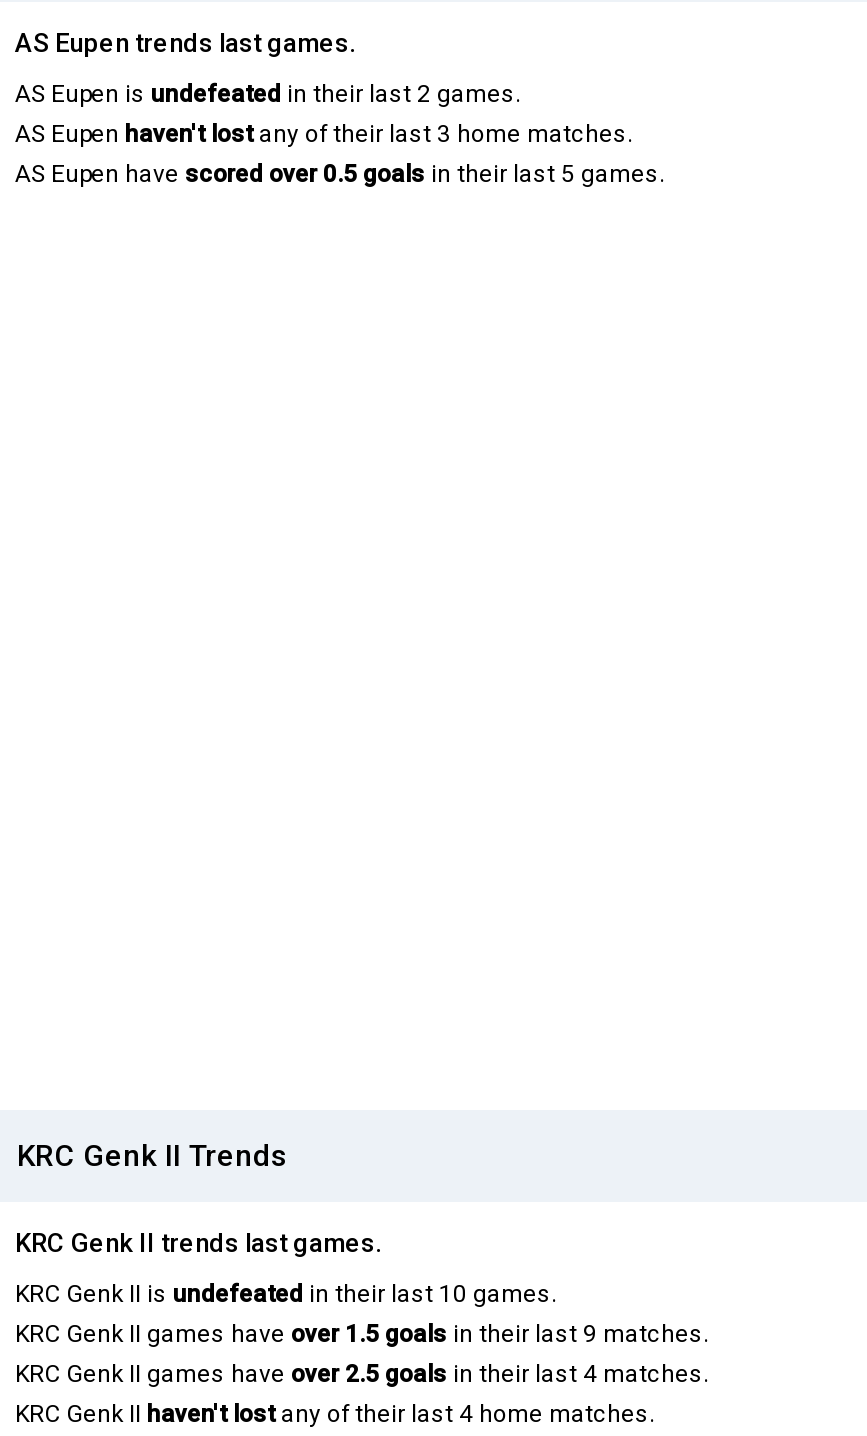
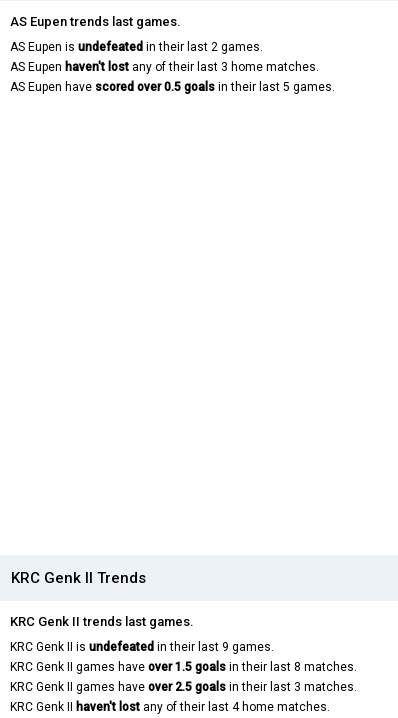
- KRC Genk II is undefeated in their last 10 games.
+ KRC Genk II is undefeated in their last 9 games.

- KRC Genk II games have over 1.5 goals in their last 9 matches.
+ KRC Genk II games have over 1.5 goals in their last 8 matches.

- KRC Genk II games have over 2.5 goals in their last 4 matches.
+ KRC Genk II games have over 2.5 goals in their last 3 matches.
